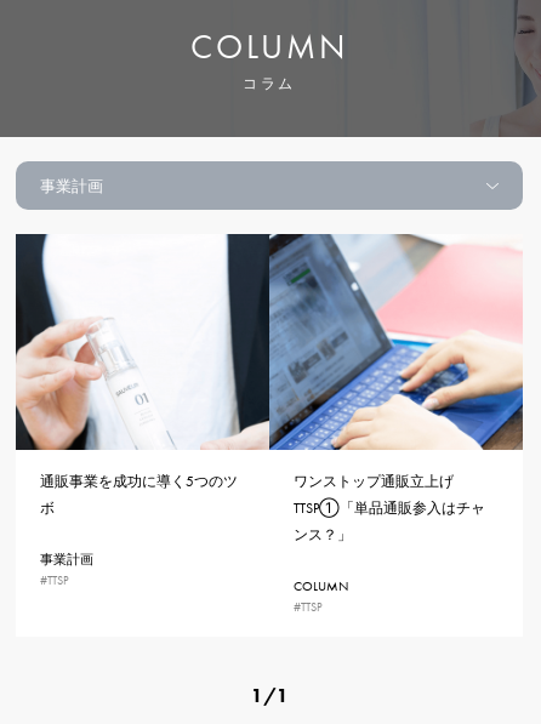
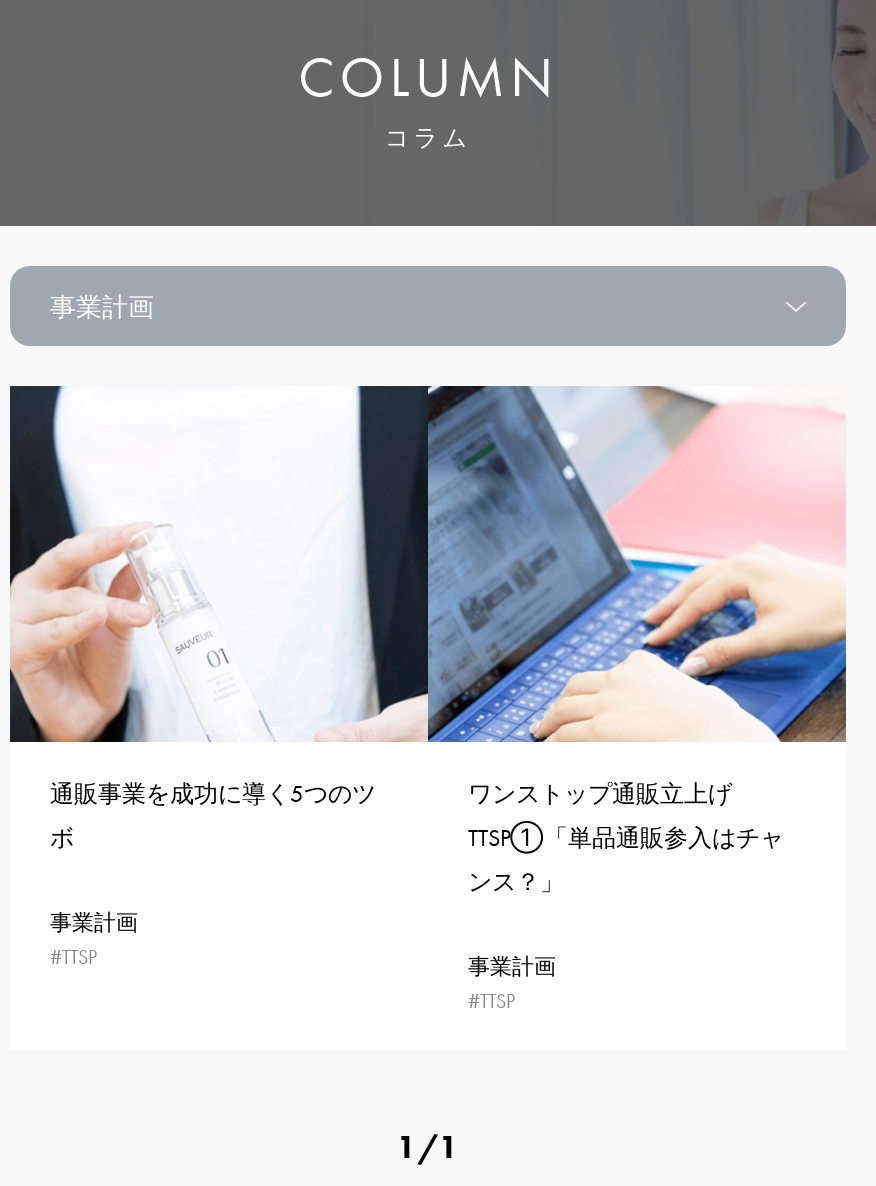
- COLUMN
+ 事業計画
